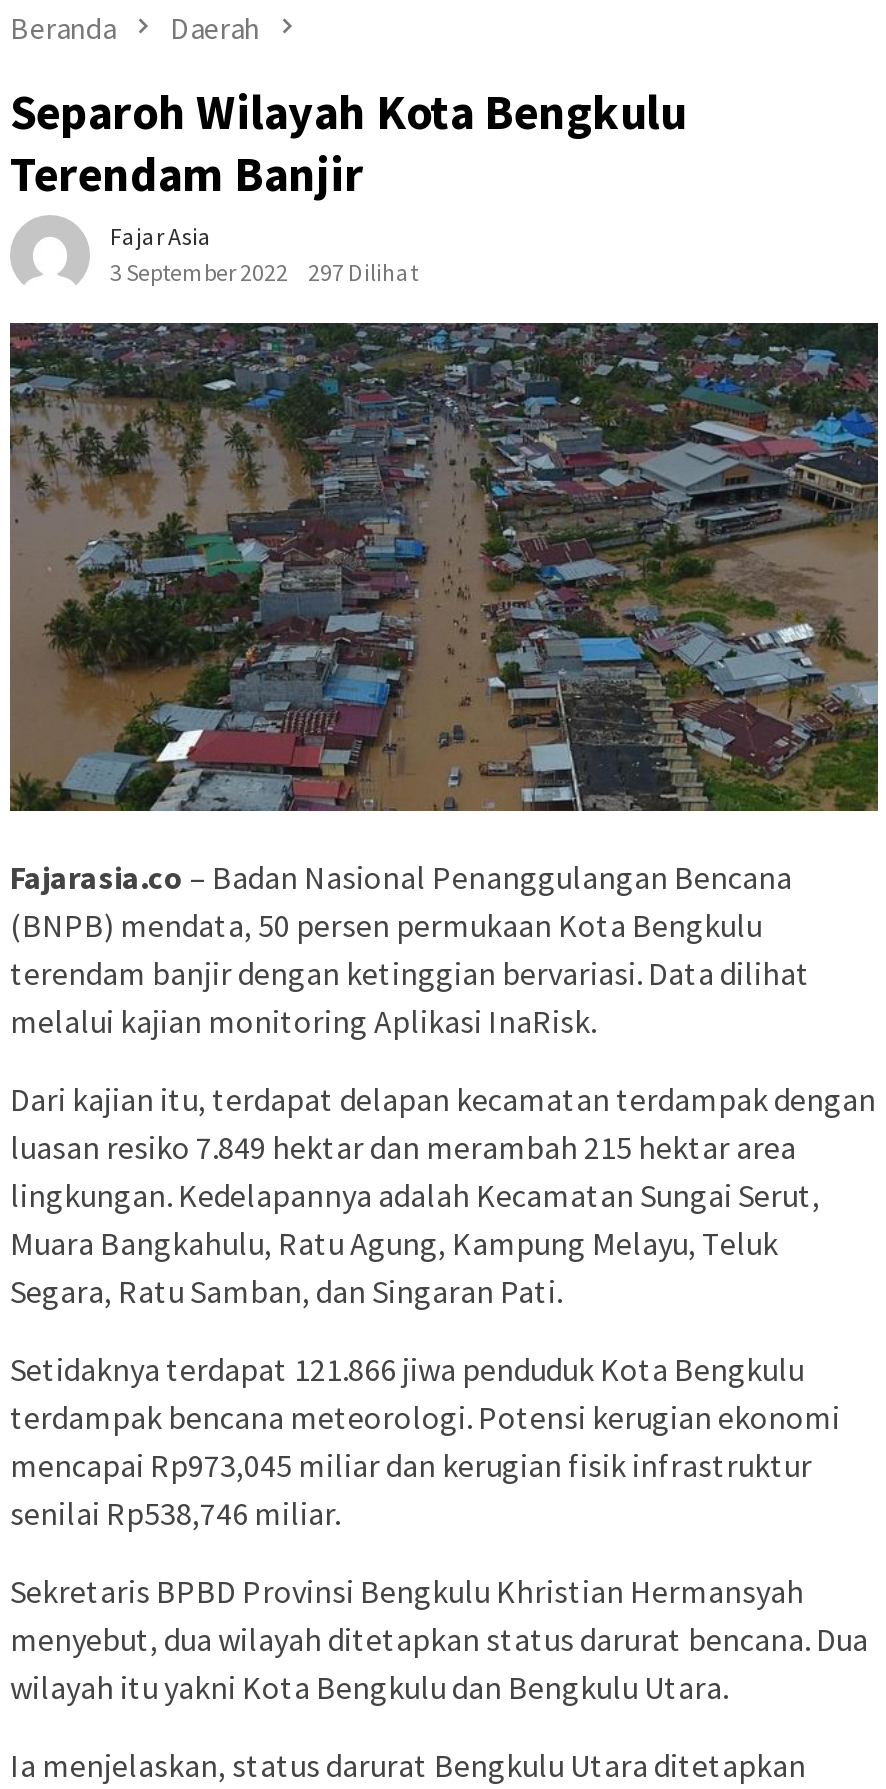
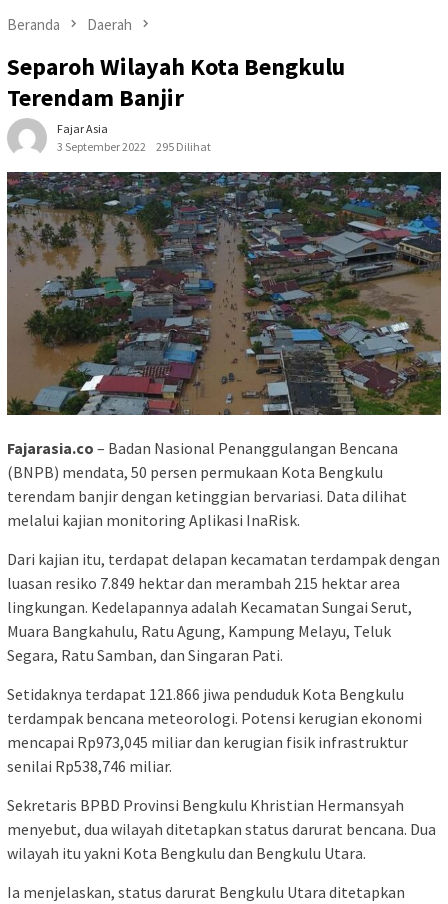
- 3 September 2022 297 Dilihat
+ 3 September 2022 295 Dilihat
